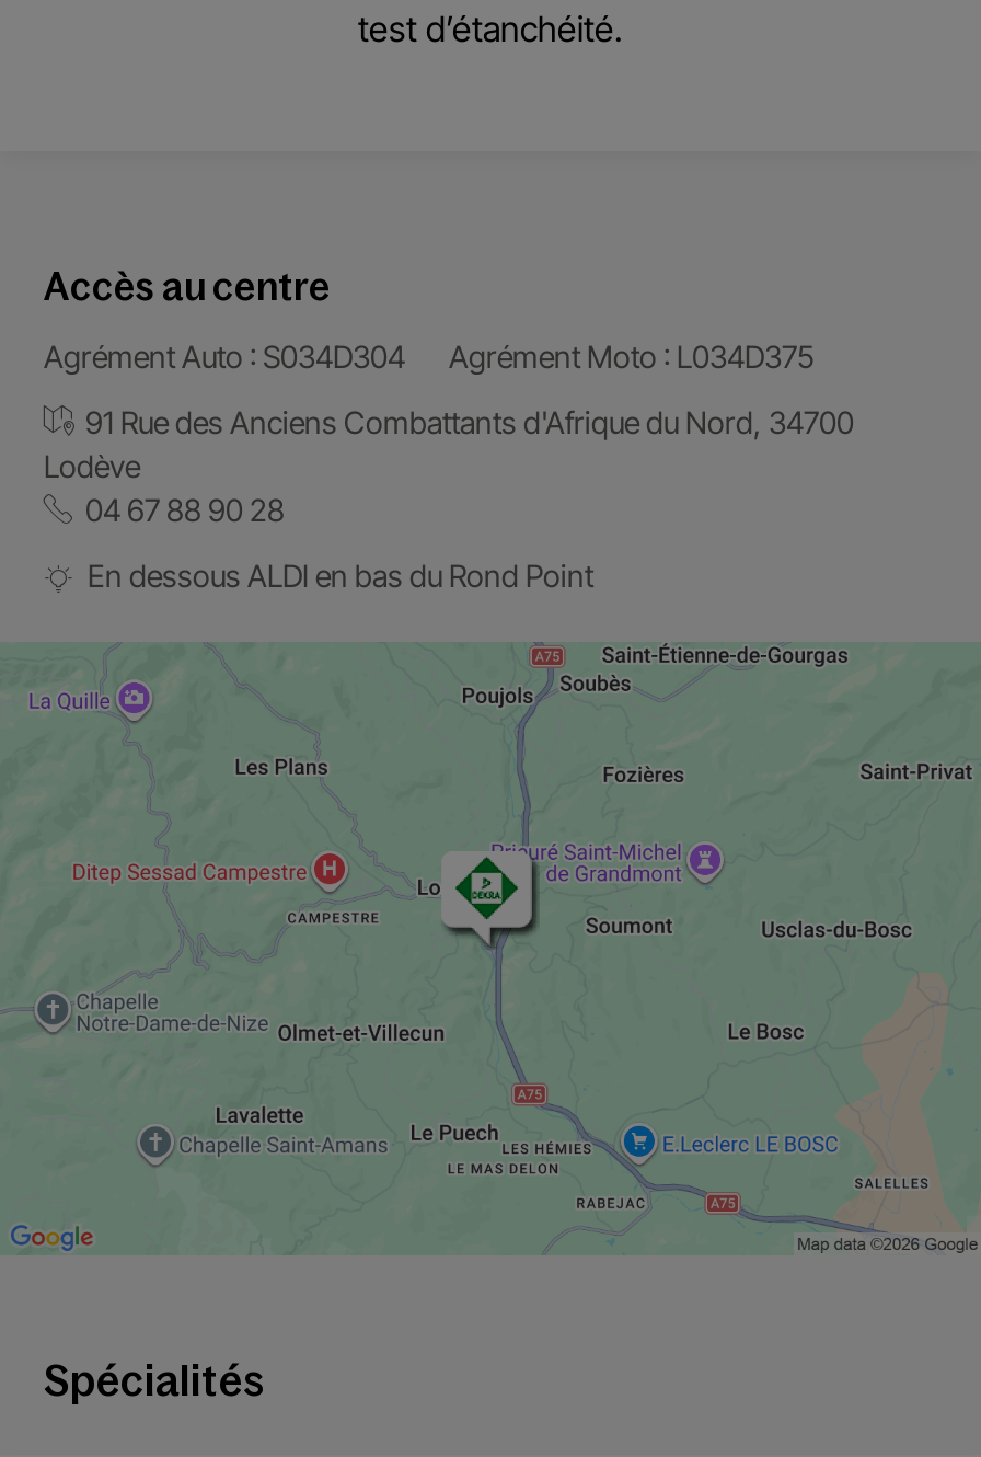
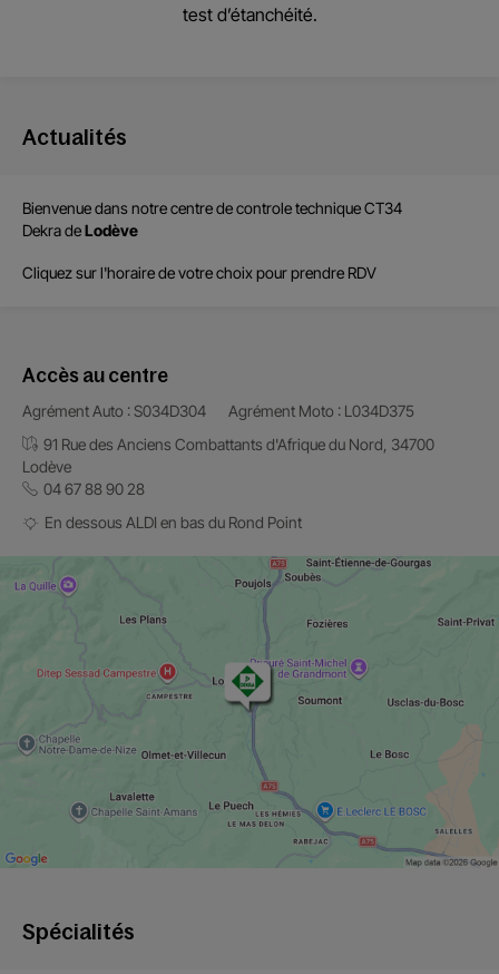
+ Actualités
+ Bienvenue dans notre centre de controle technique CT34
+ Dekra de Lodève
+ Cliquez sur l'horaire de votre choix pour prendre RDV
